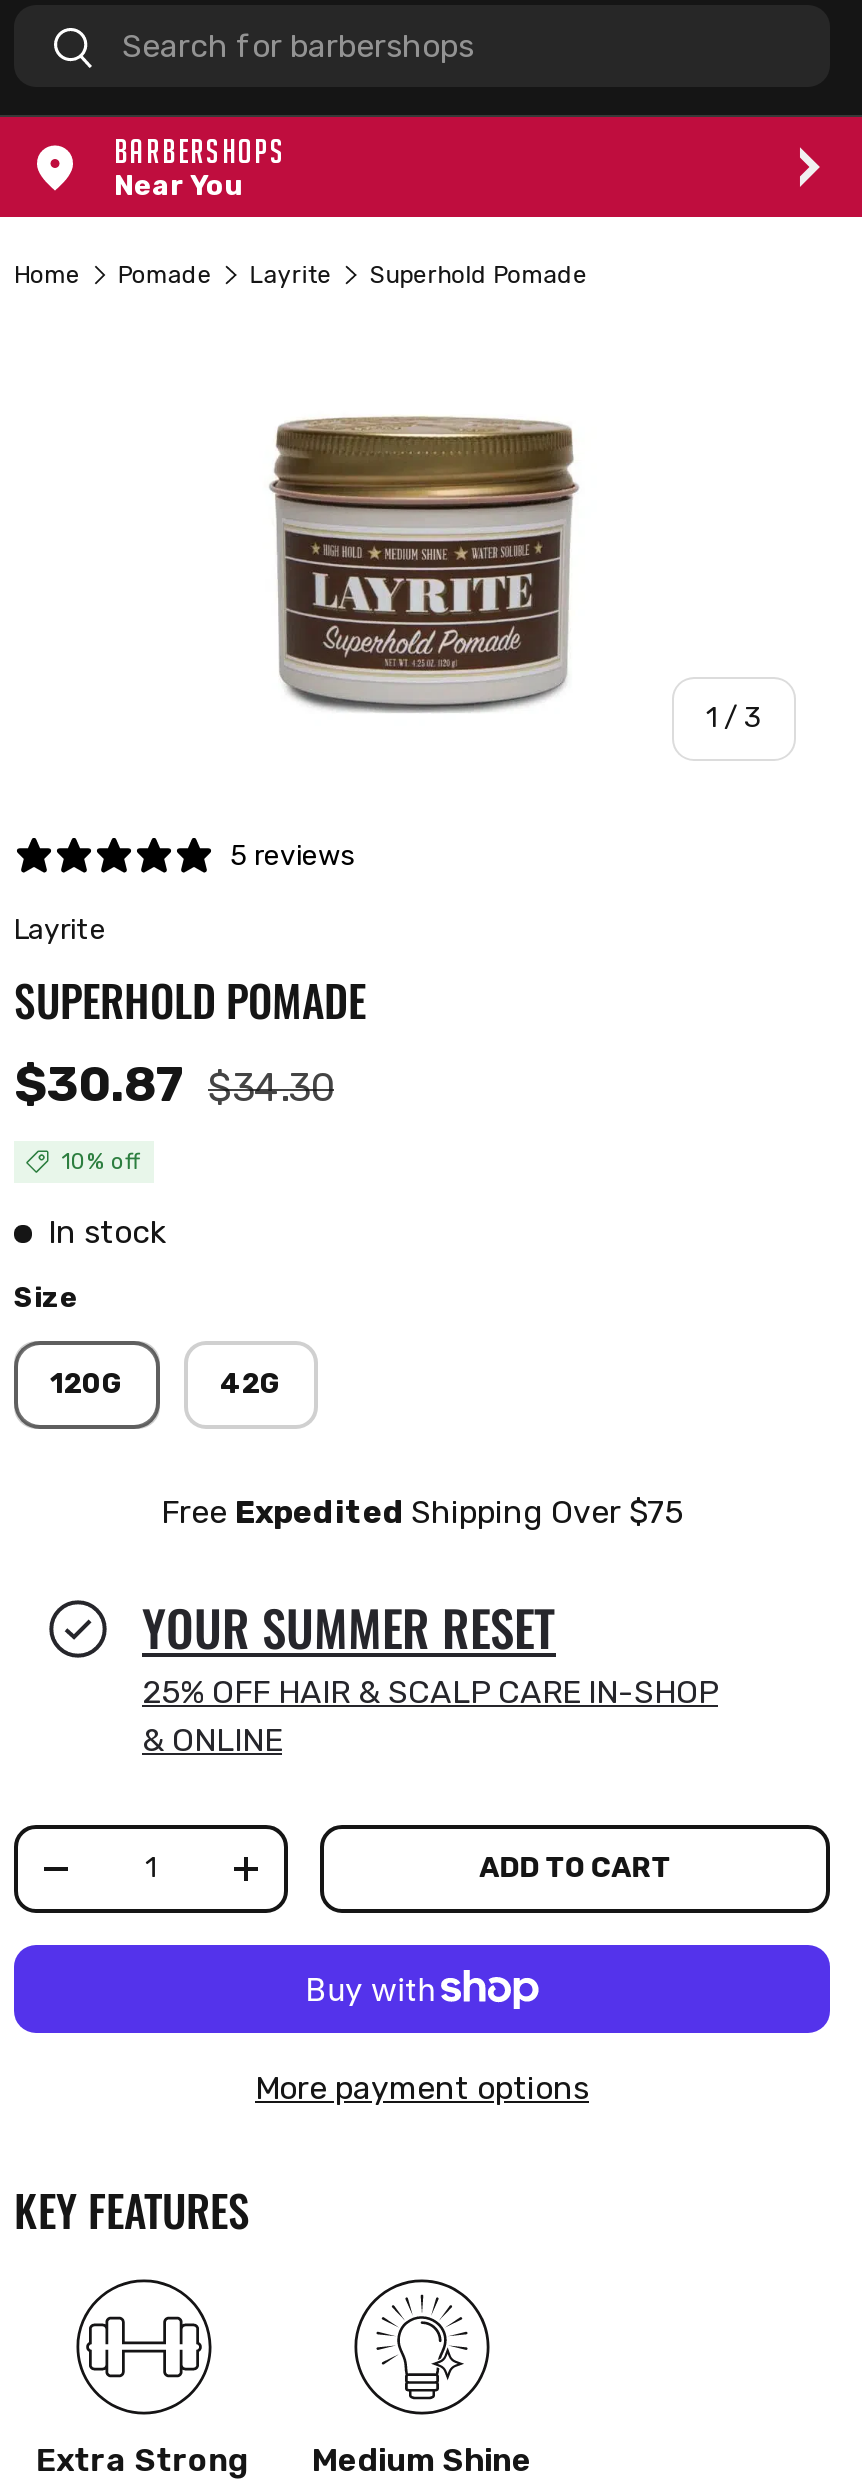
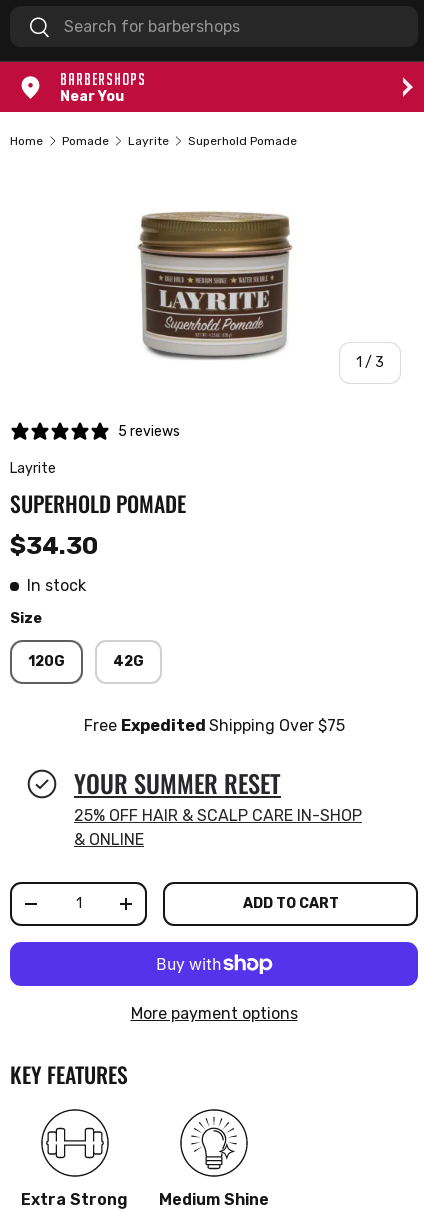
- $30.87 $34.30
- 10% off
+ $34.30
